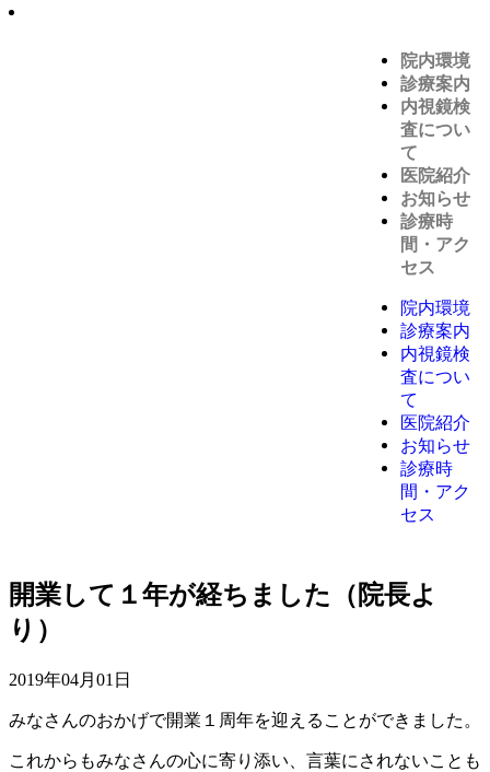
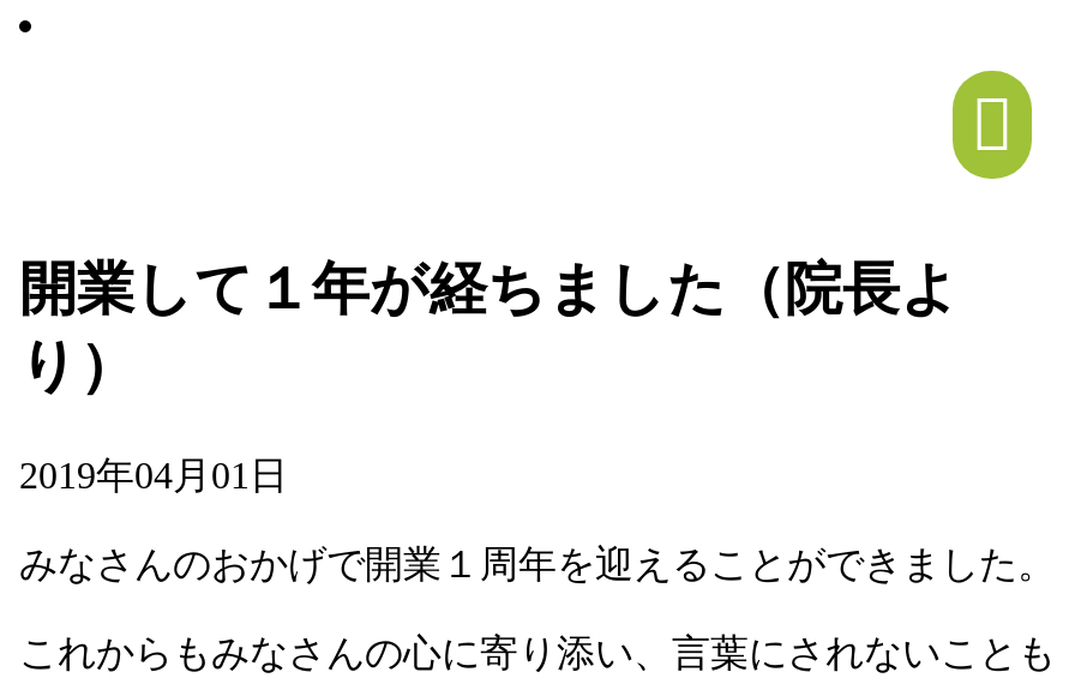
- 院内環境
- 診療案内
- 内視鏡検
- 査につい
- て
- 医院紹介
- お知らせ
- 診療時
- 間・アク
- セス
- 院内環境
- 診療案内
- 内視鏡検
- 査につい
- て
- 医院紹介
- お知らせ
- 診療時
- 間・アク
- セス
